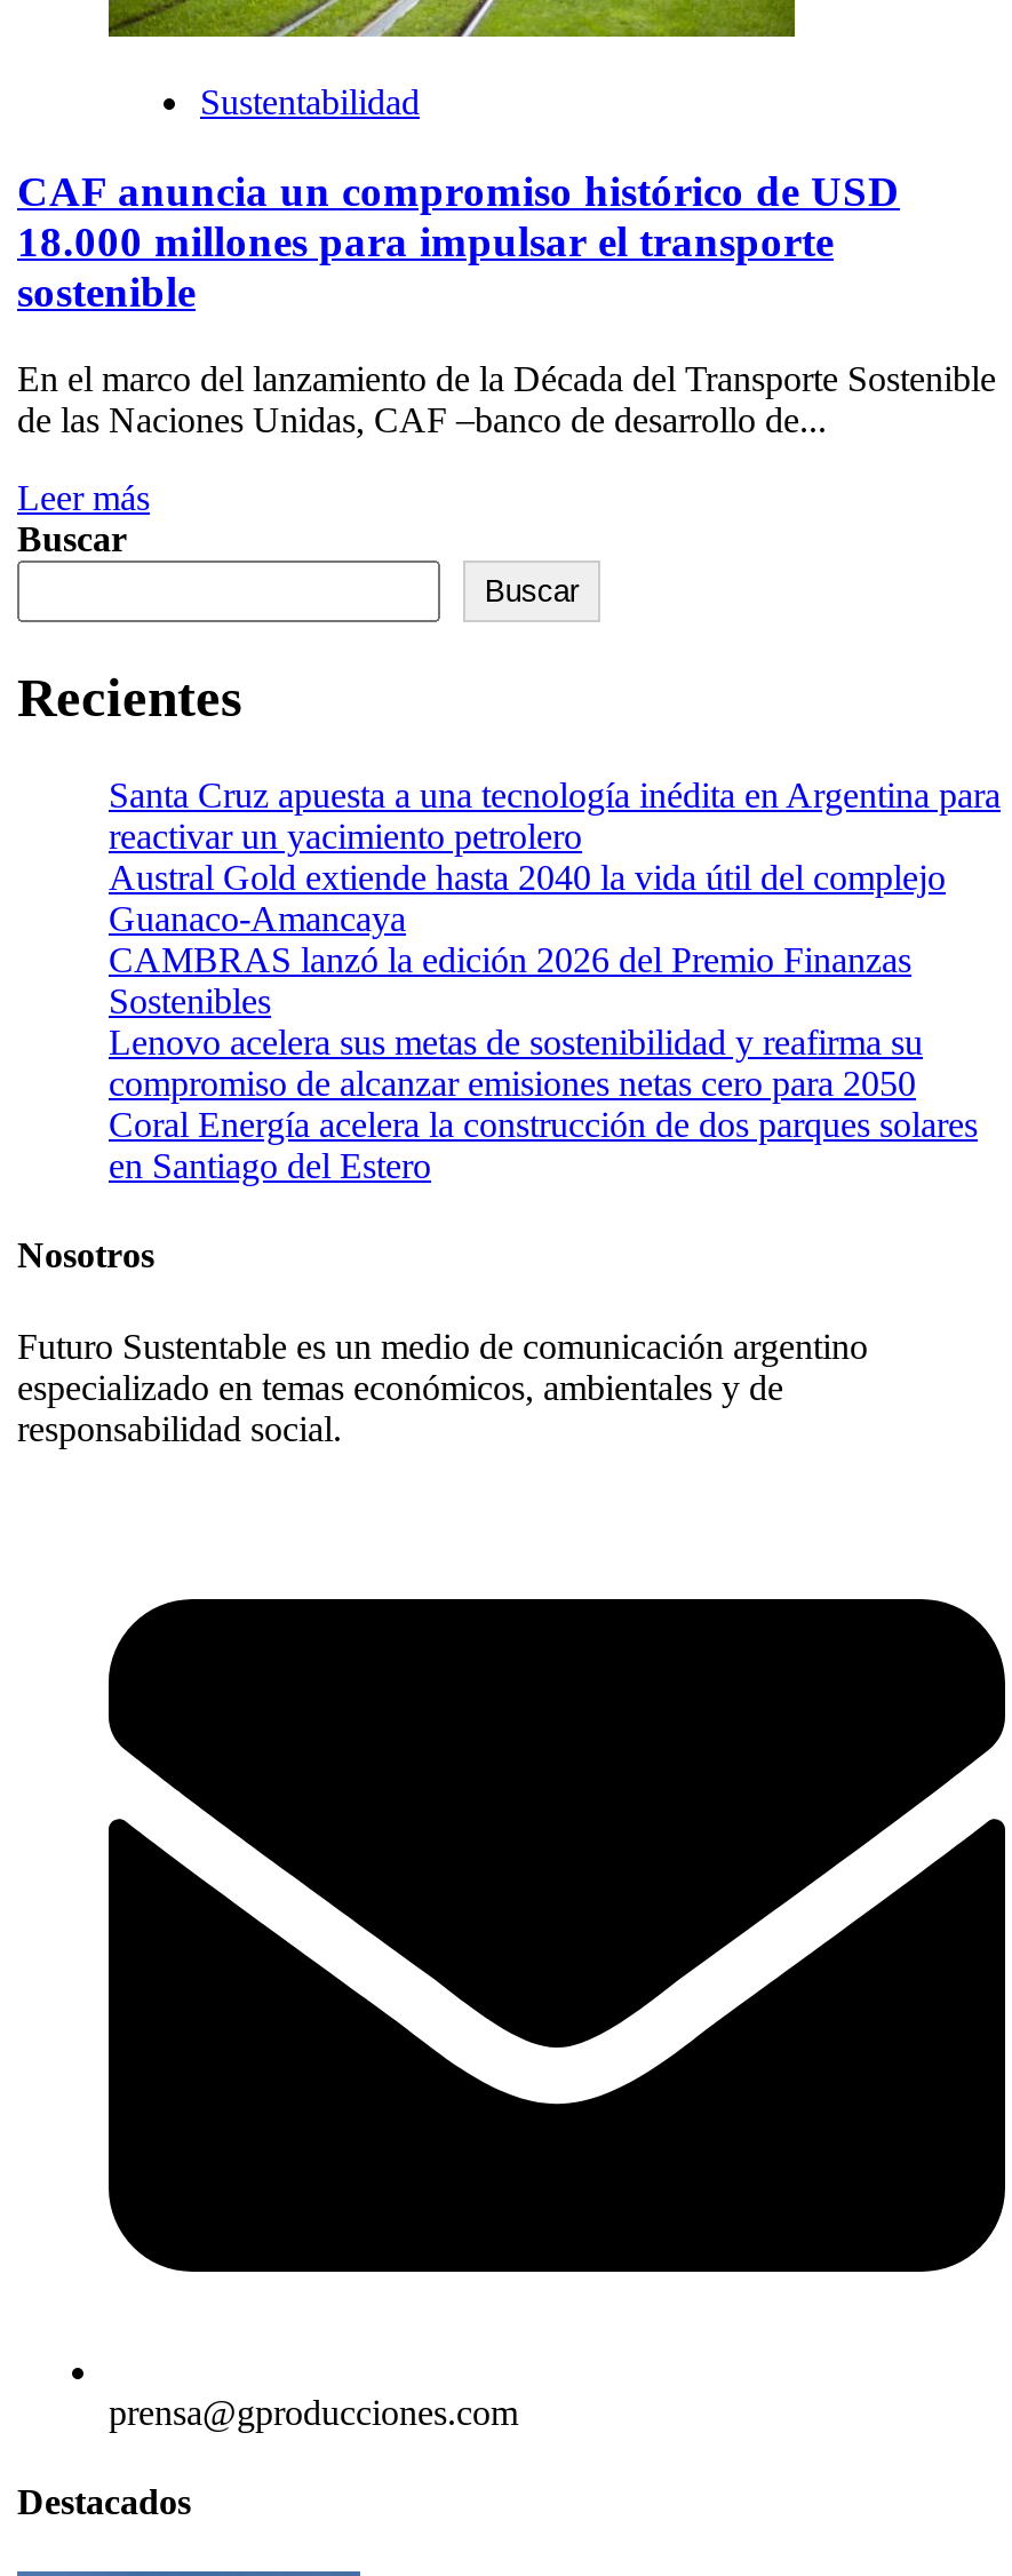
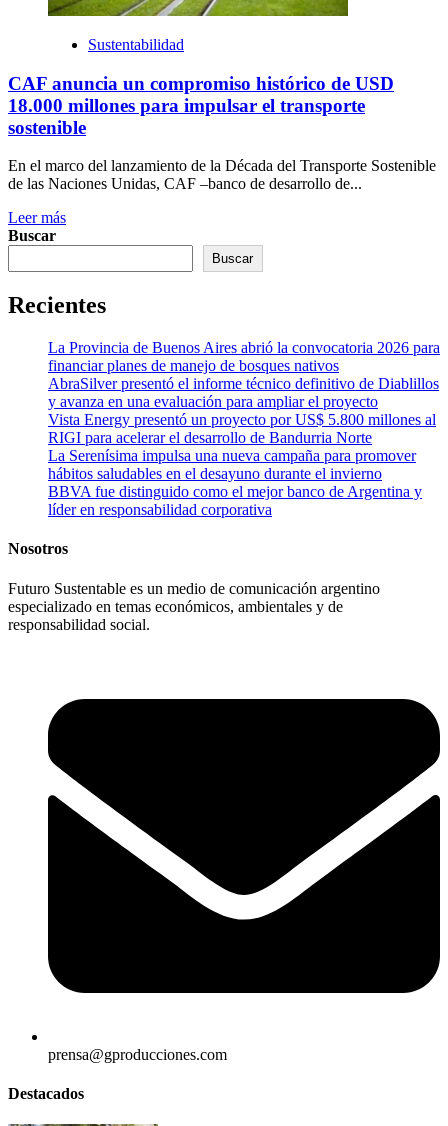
- Santa Cruz apuesta a una tecnología inédita en Argentina para
- reactivar un yacimiento petrolero
- Austral Gold extiende hasta 2040 la vida útil del complejo
- Guanaco-Amancaya
- CAMBRAS lanzó la edición 2026 del Premio Finanzas
- Sostenibles
- Lenovo acelera sus metas de sostenibilidad y reafirma su
- compromiso de alcanzar emisiones netas cero para 2050
- Coral Energía acelera la construcción de dos parques solares
- en Santiago del Estero
+ La Provincia de Buenos Aires abrió la convocatoria 2026 para
+ financiar planes de manejo de bosques nativos
+ AbraSilver presentó el informe técnico definitivo de Diablillos
+ y avanza en una evaluación para ampliar el proyecto
+ Vista Energy presentó un proyecto por US$ 5.800 millones al
+ RIGI para acelerar el desarrollo de Bandurria Norte
+ La Serenísima impulsa una nueva campaña para promover
+ hábitos saludables en el desayuno durante el invierno
+ BBVA fue distinguido como el mejor banco de Argentina y
+ líder en responsabilidad corporativa
